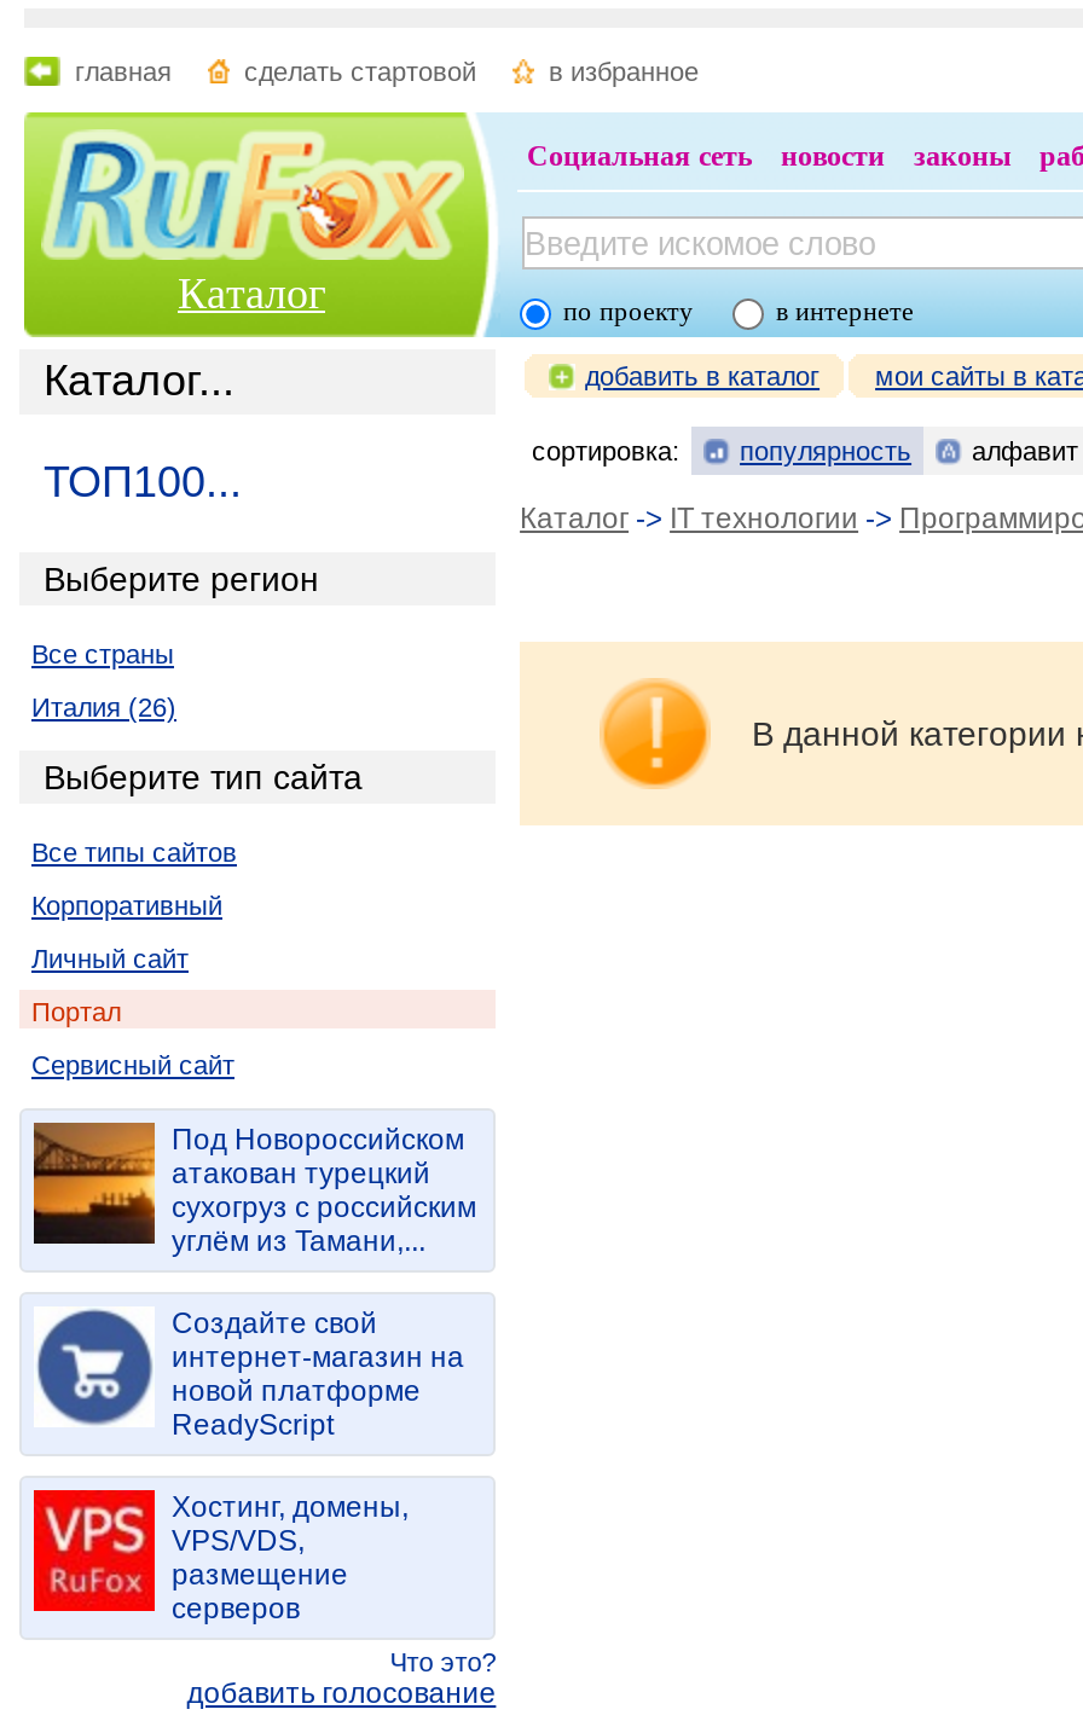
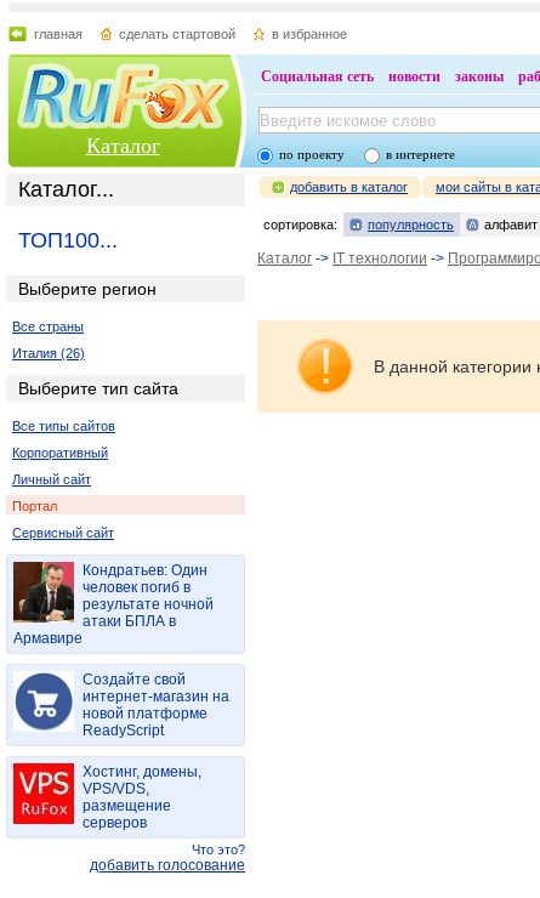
- [image]
- Под Новороссийском
- атакован турецкий
- сухогруз с российским
- углём из Тамани,...
+ [image]
+ Кондратьев: Один
+ человек погиб в
+ результате ночной
+ атаки БПЛА в
+ Армавире
